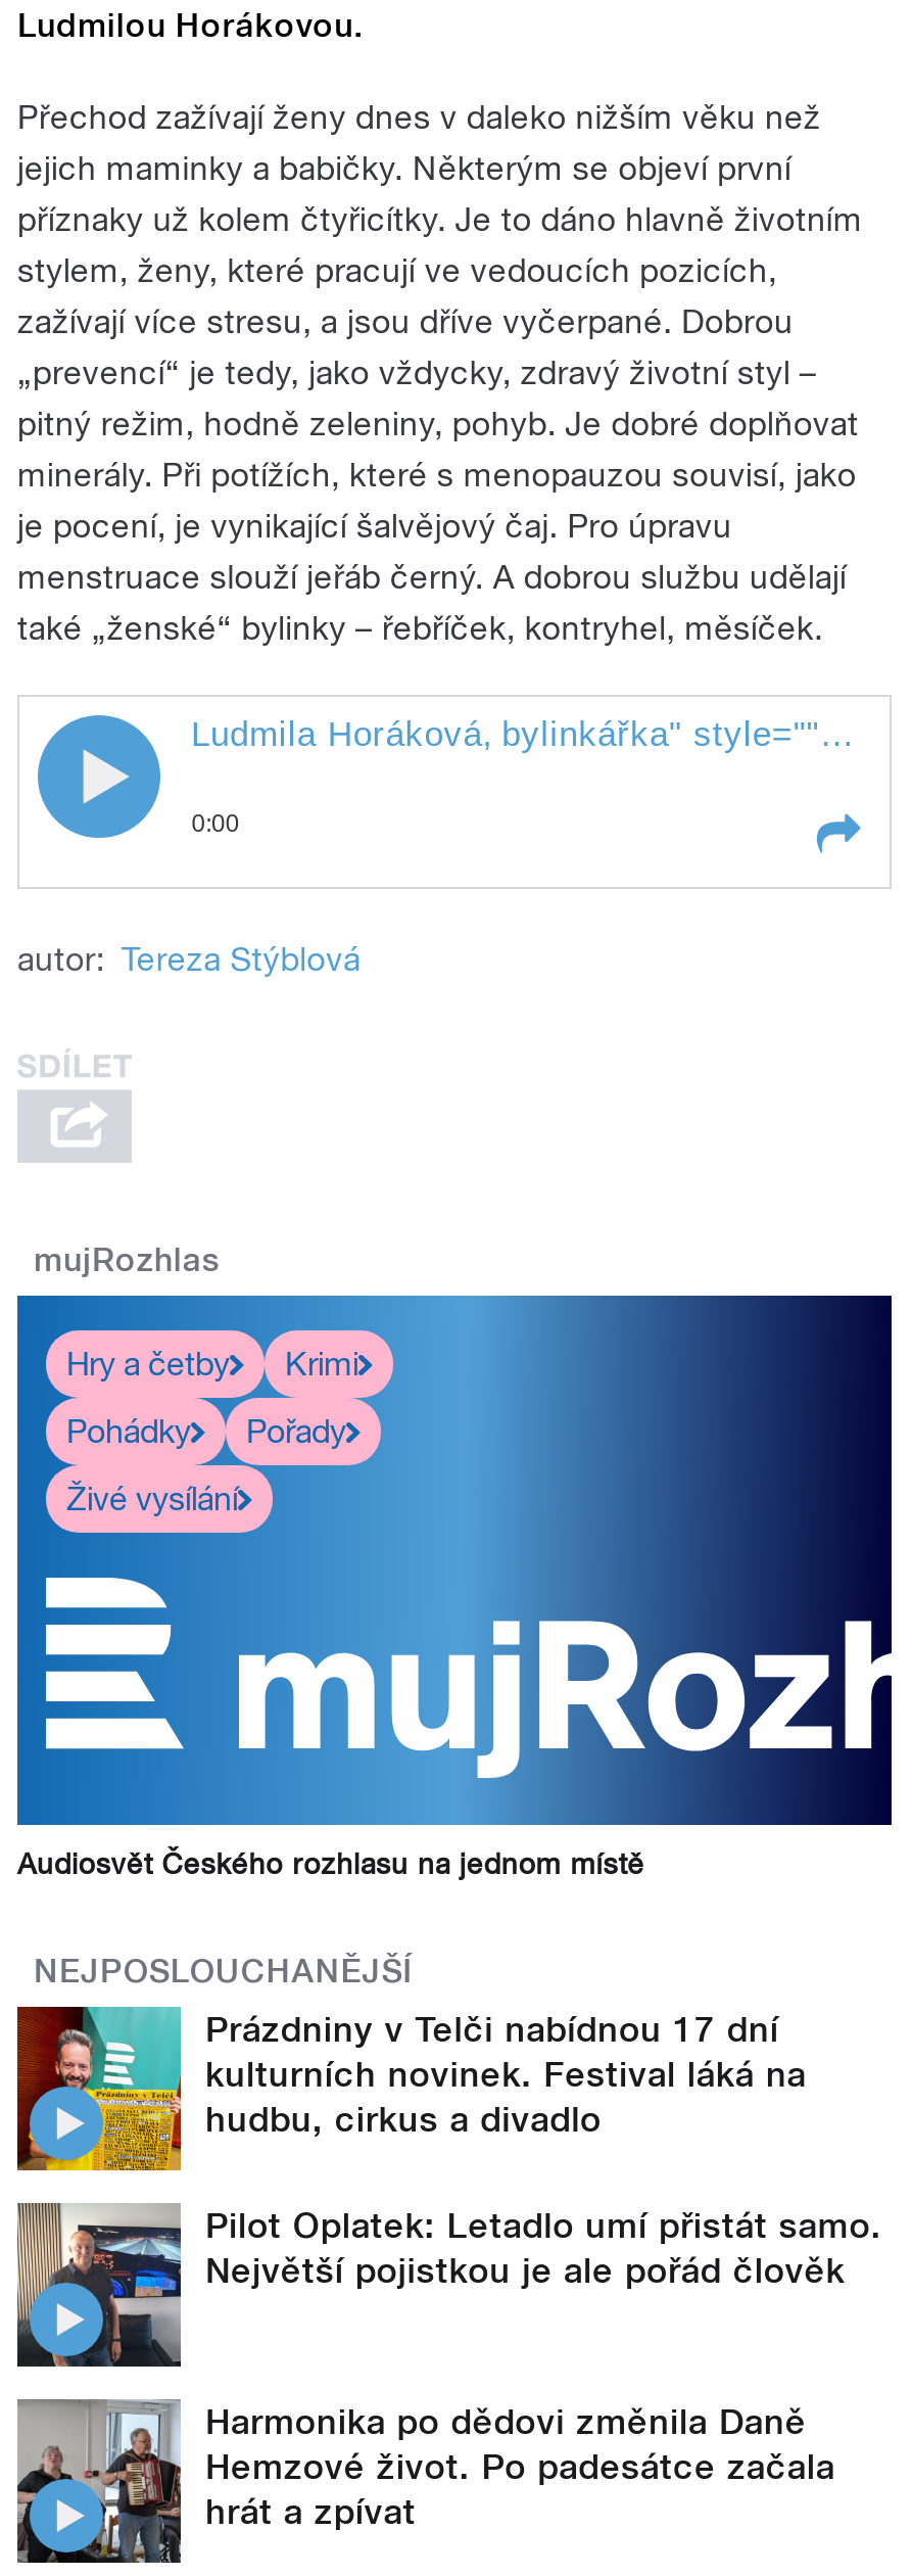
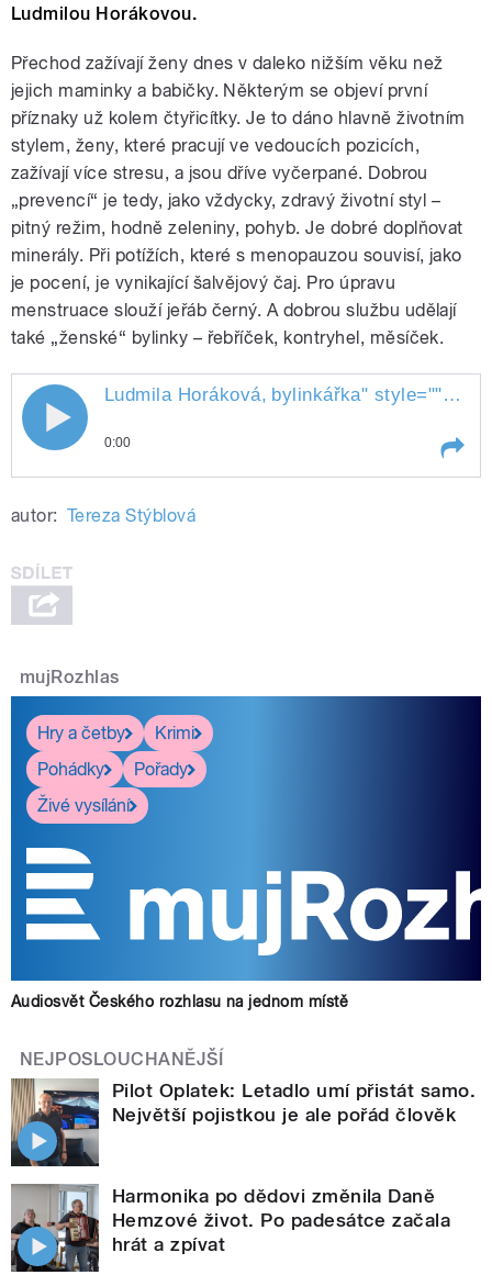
- [image]
- Prázdniny v Telči nabídnou 17 dní
- kulturních novinek. Festival láká na
- hudbu, cirkus a divadlo
